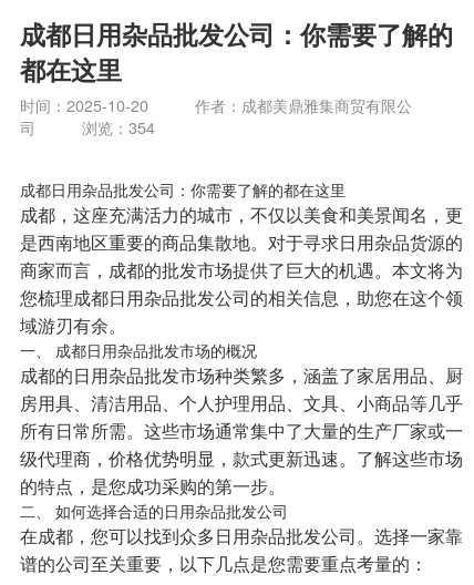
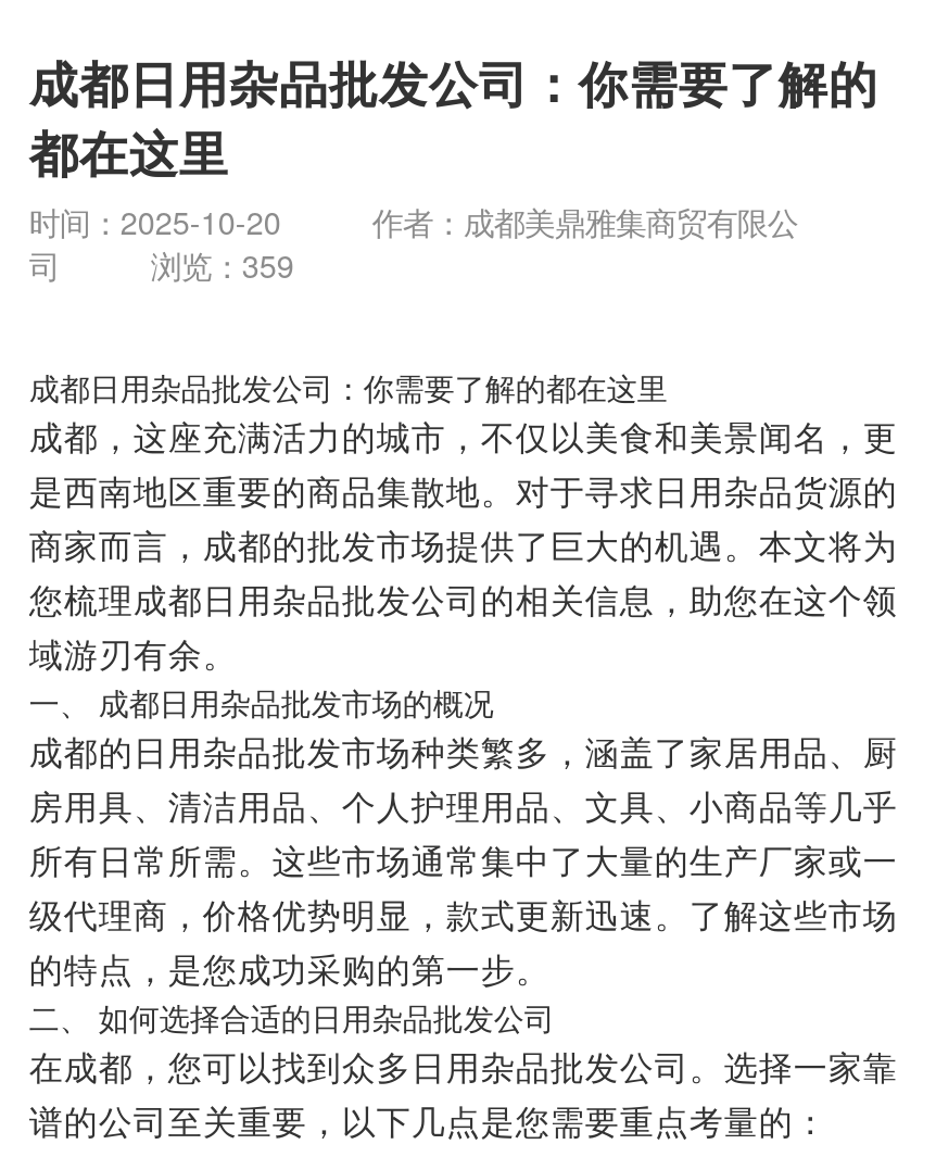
- 司 浏览：354
+ 司 浏览：359
